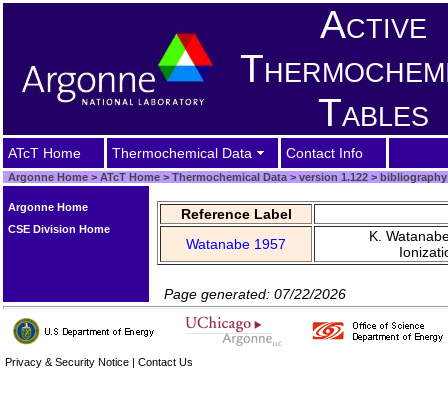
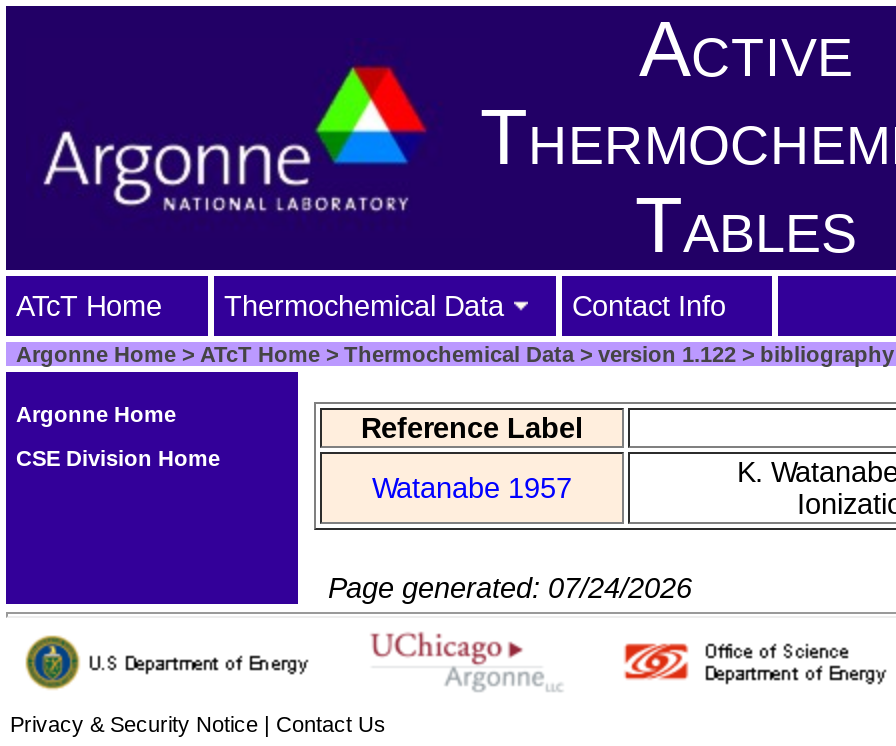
- Page generated: 07/22/2026
+ Page generated: 07/24/2026
